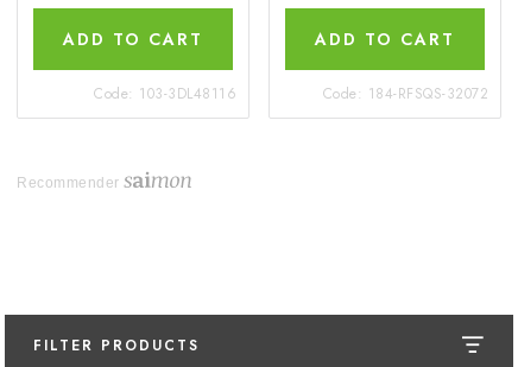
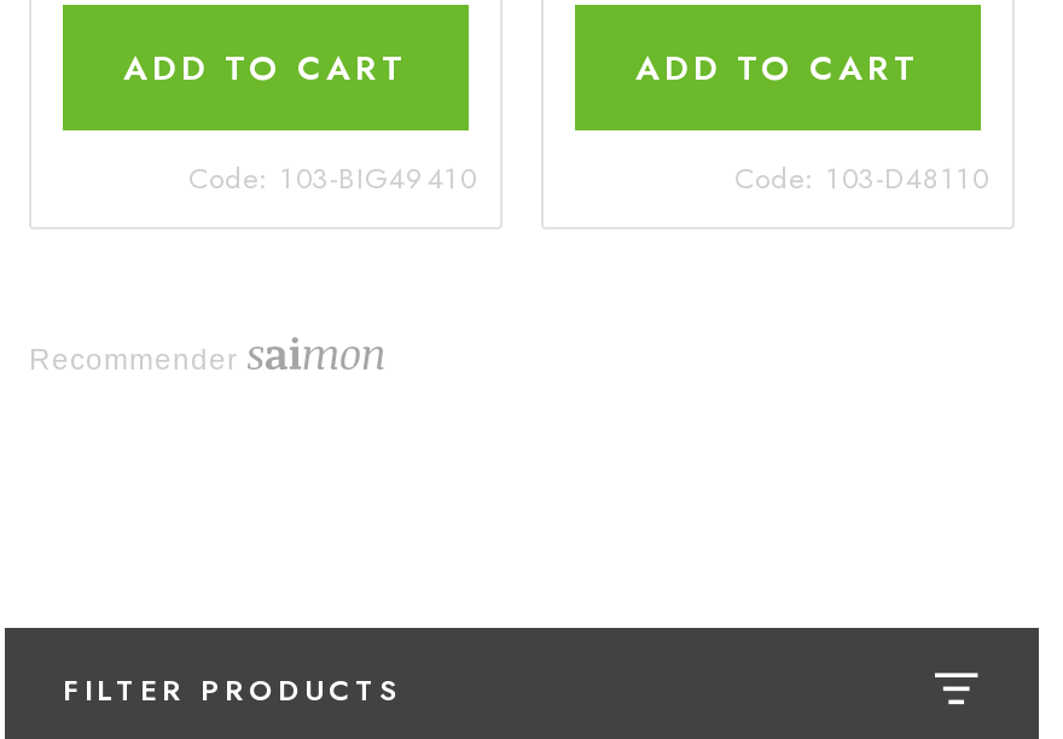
- Code: 103-3DL48116
+ Code: 103-BIG49410

- Code: 184-RFSQS-32072
+ Code: 103-D48110
